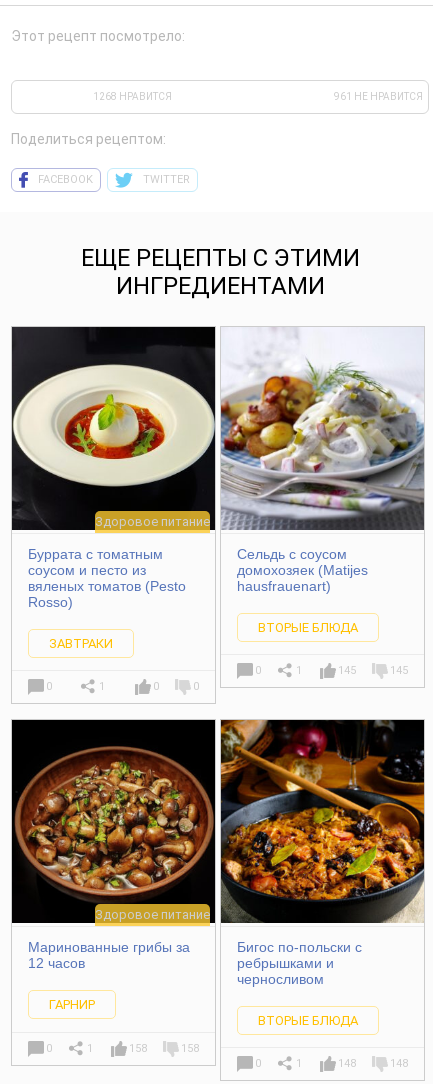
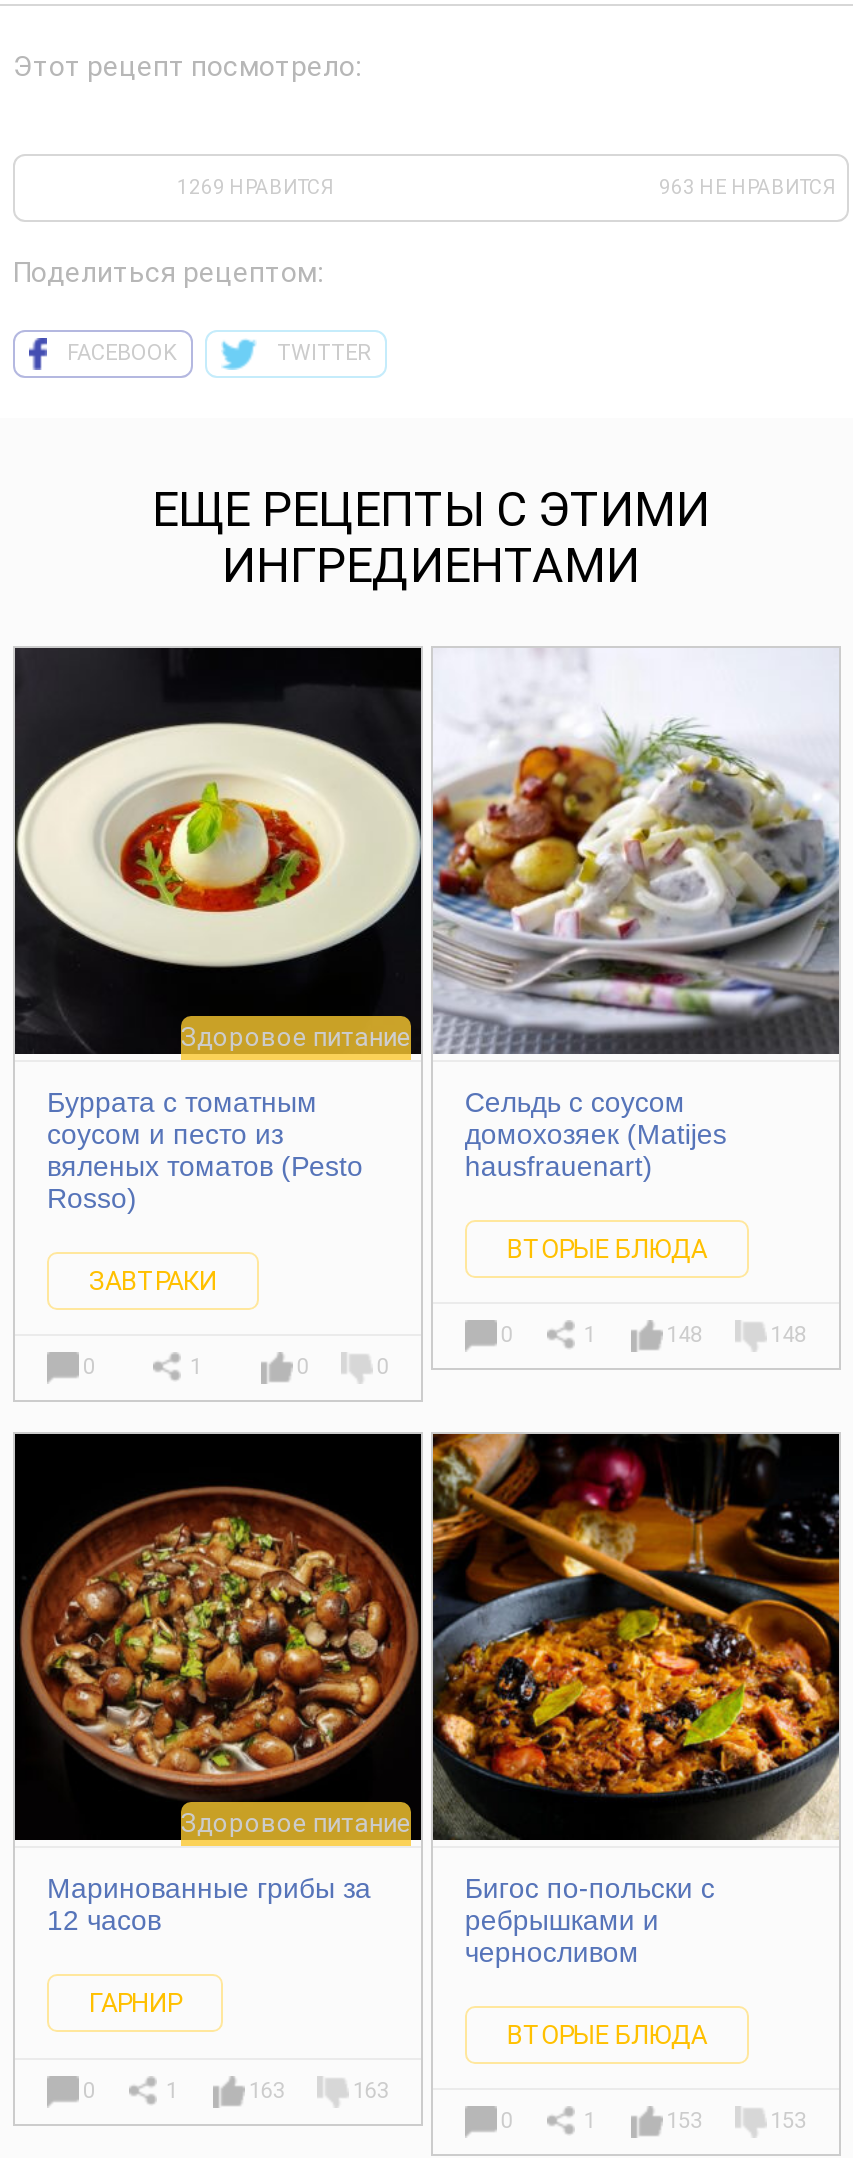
- 1268 НРАВИТСЯ
+ 1269 НРАВИТСЯ

- 961 НЕ НРАВИТСЯ
+ 963 НЕ НРАВИТСЯ

- 145
+ 148

- 145
+ 148

- 158
+ 163

- 158
+ 163

- 148
+ 153

- 148
+ 153
